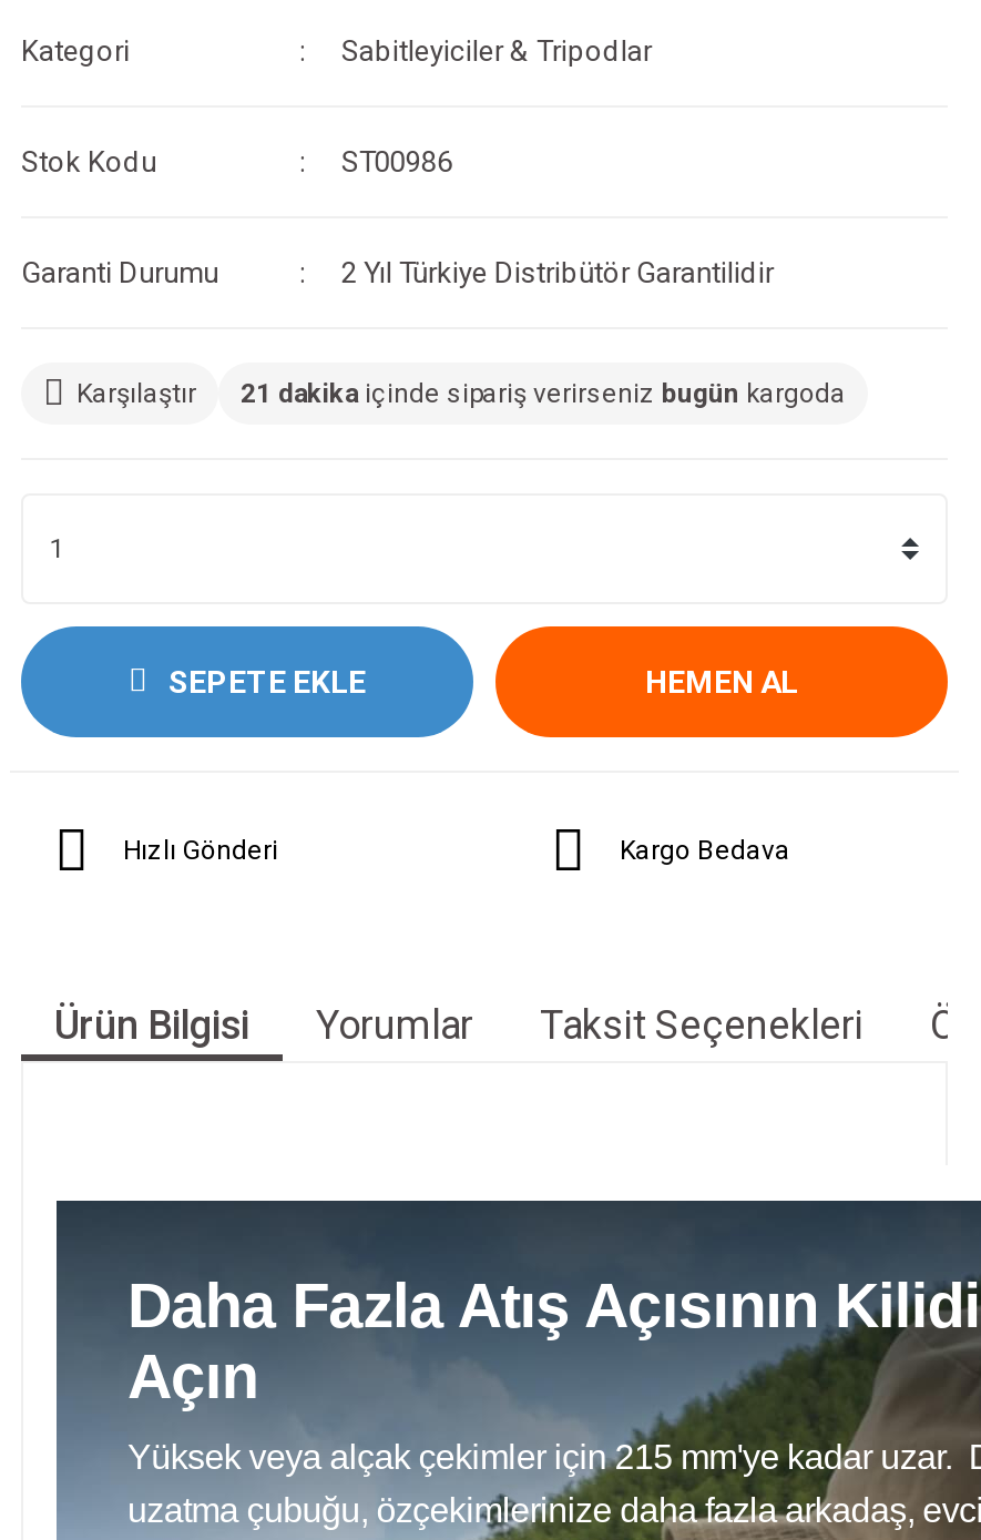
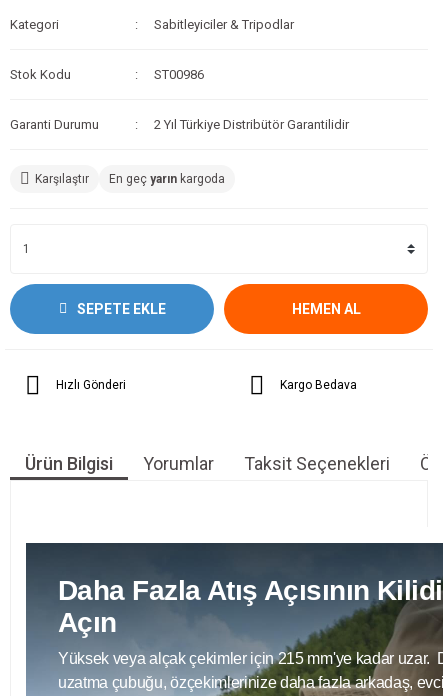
- 21 dakika içinde sipariş verirseniz bugün kargoda
+ En geç yarın kargoda
